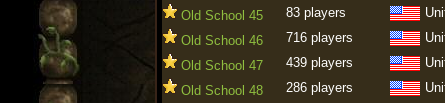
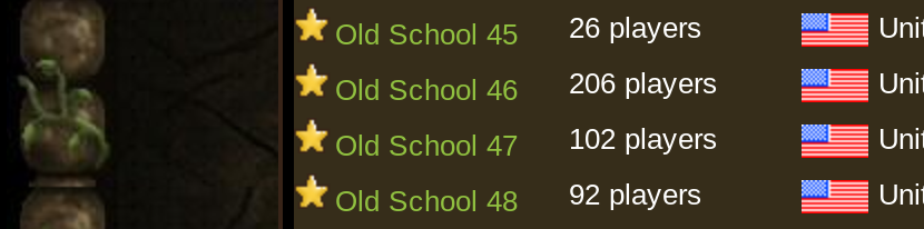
- Old School 45 83 players
+ Old School 45 26 players

- Old School 46 716 players
+ Old School 46 206 players

- Old School 47 439 players
+ Old School 47 102 players

- Old School 48 286 players
+ Old School 48 92 players
